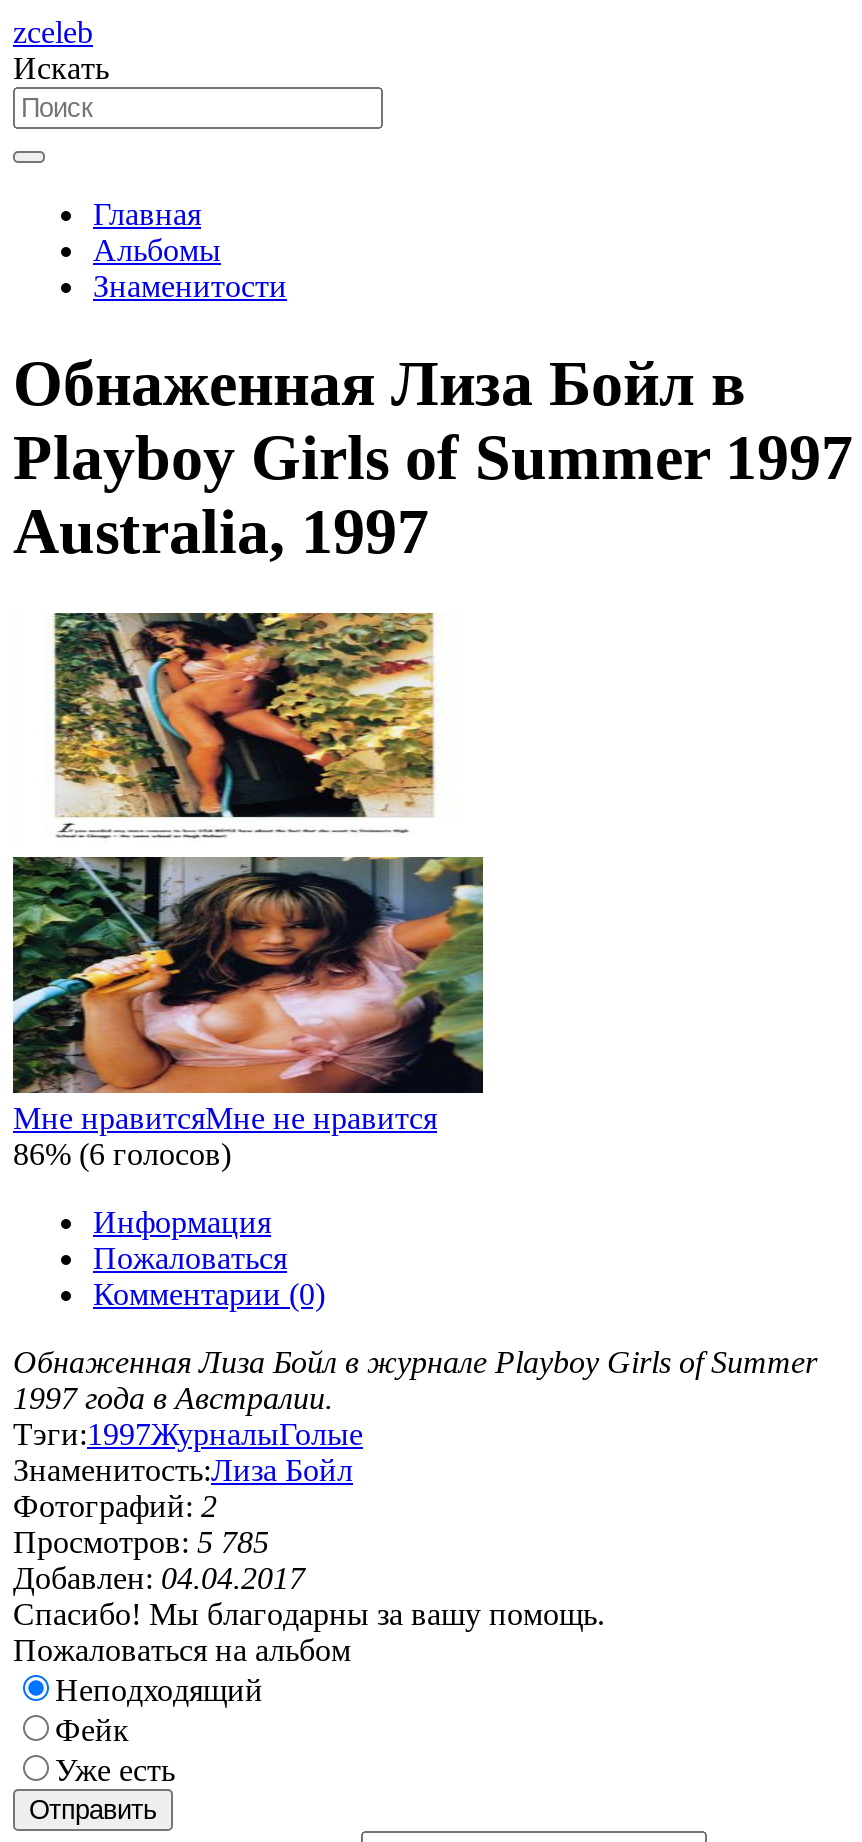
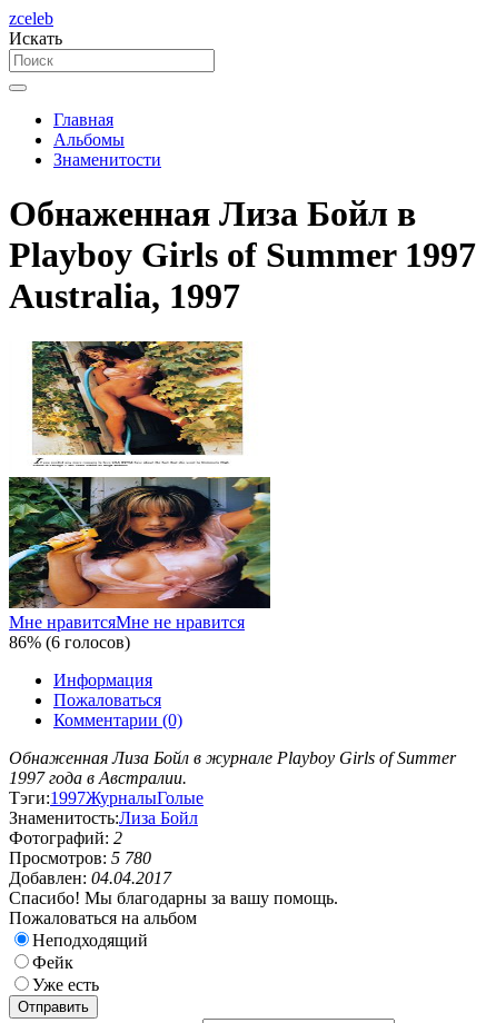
- Просмотров: 5 785
+ Просмотров: 5 780
